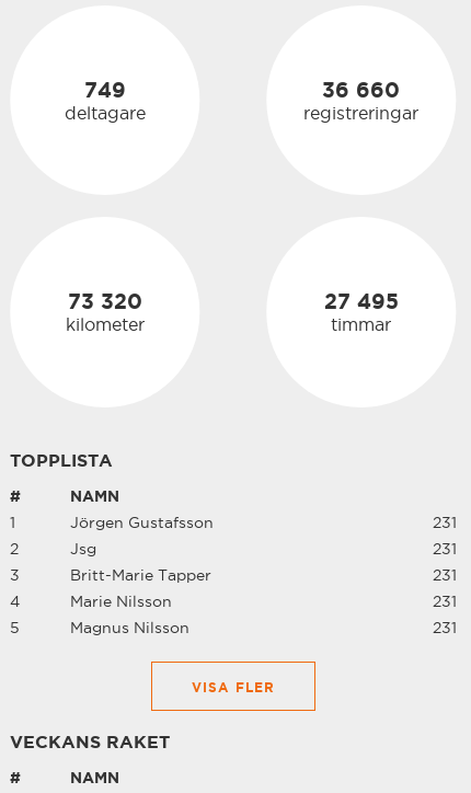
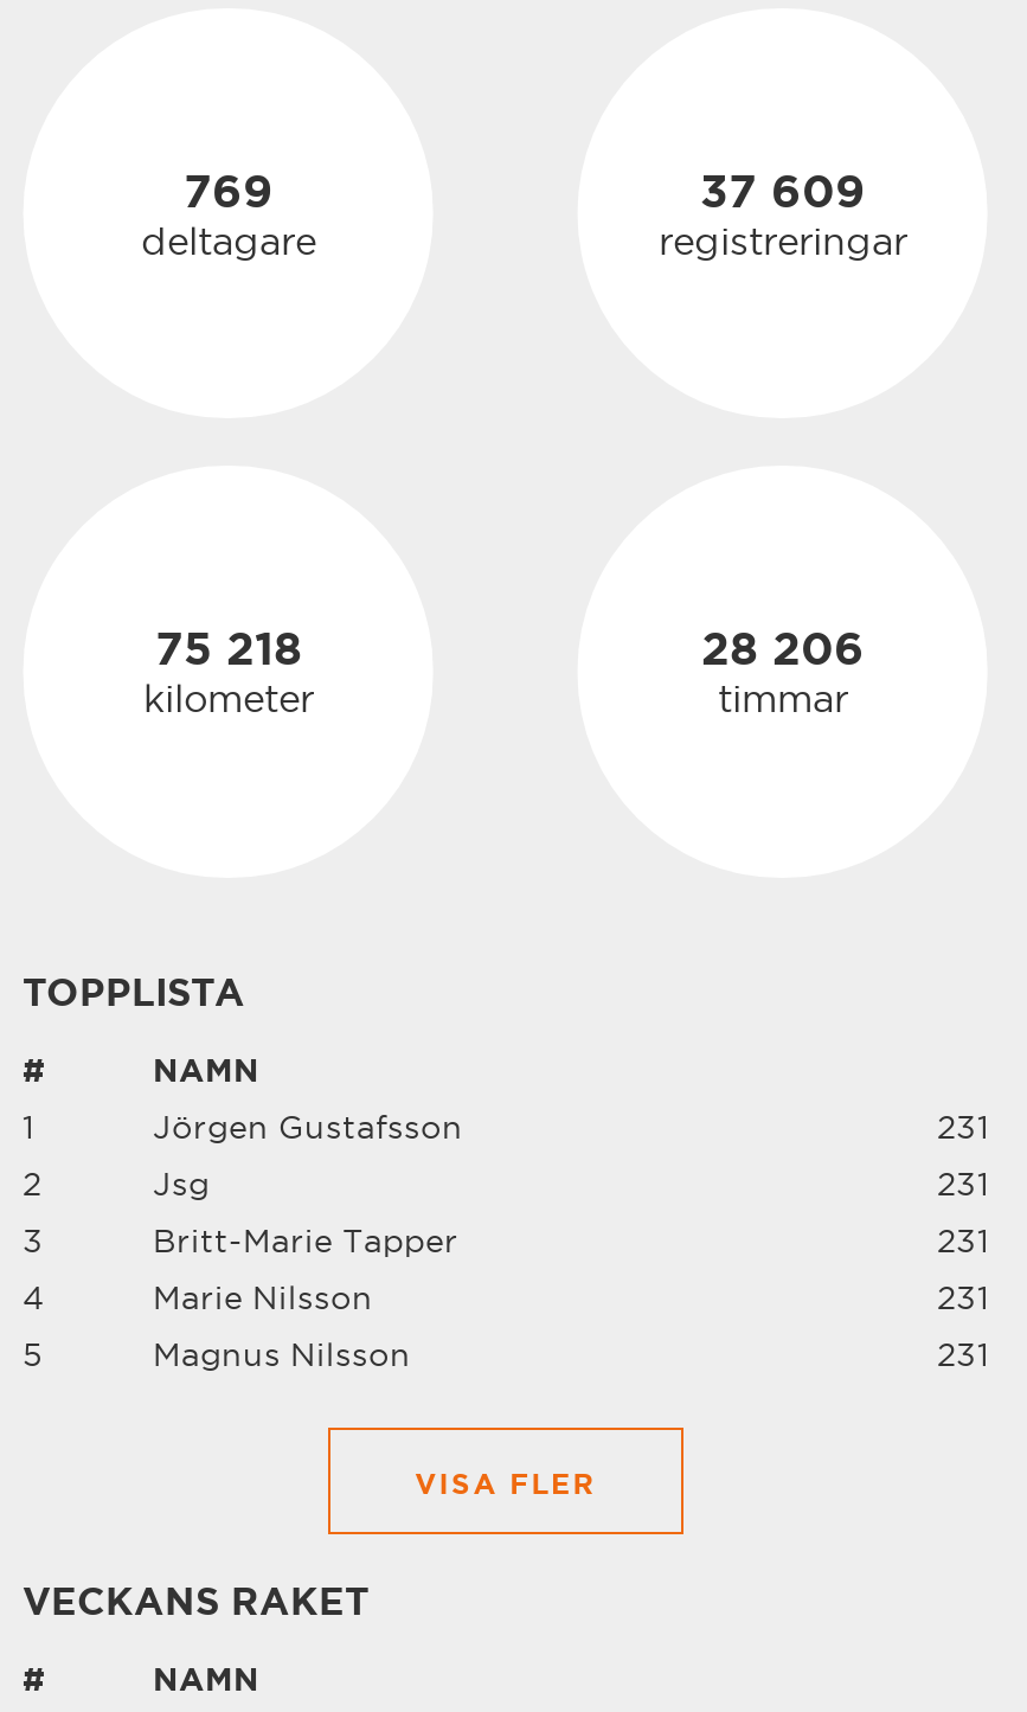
- 749
+ 769

- 36 660
+ 37 609

- 73 320
+ 75 218

- 27 495
+ 28 206
